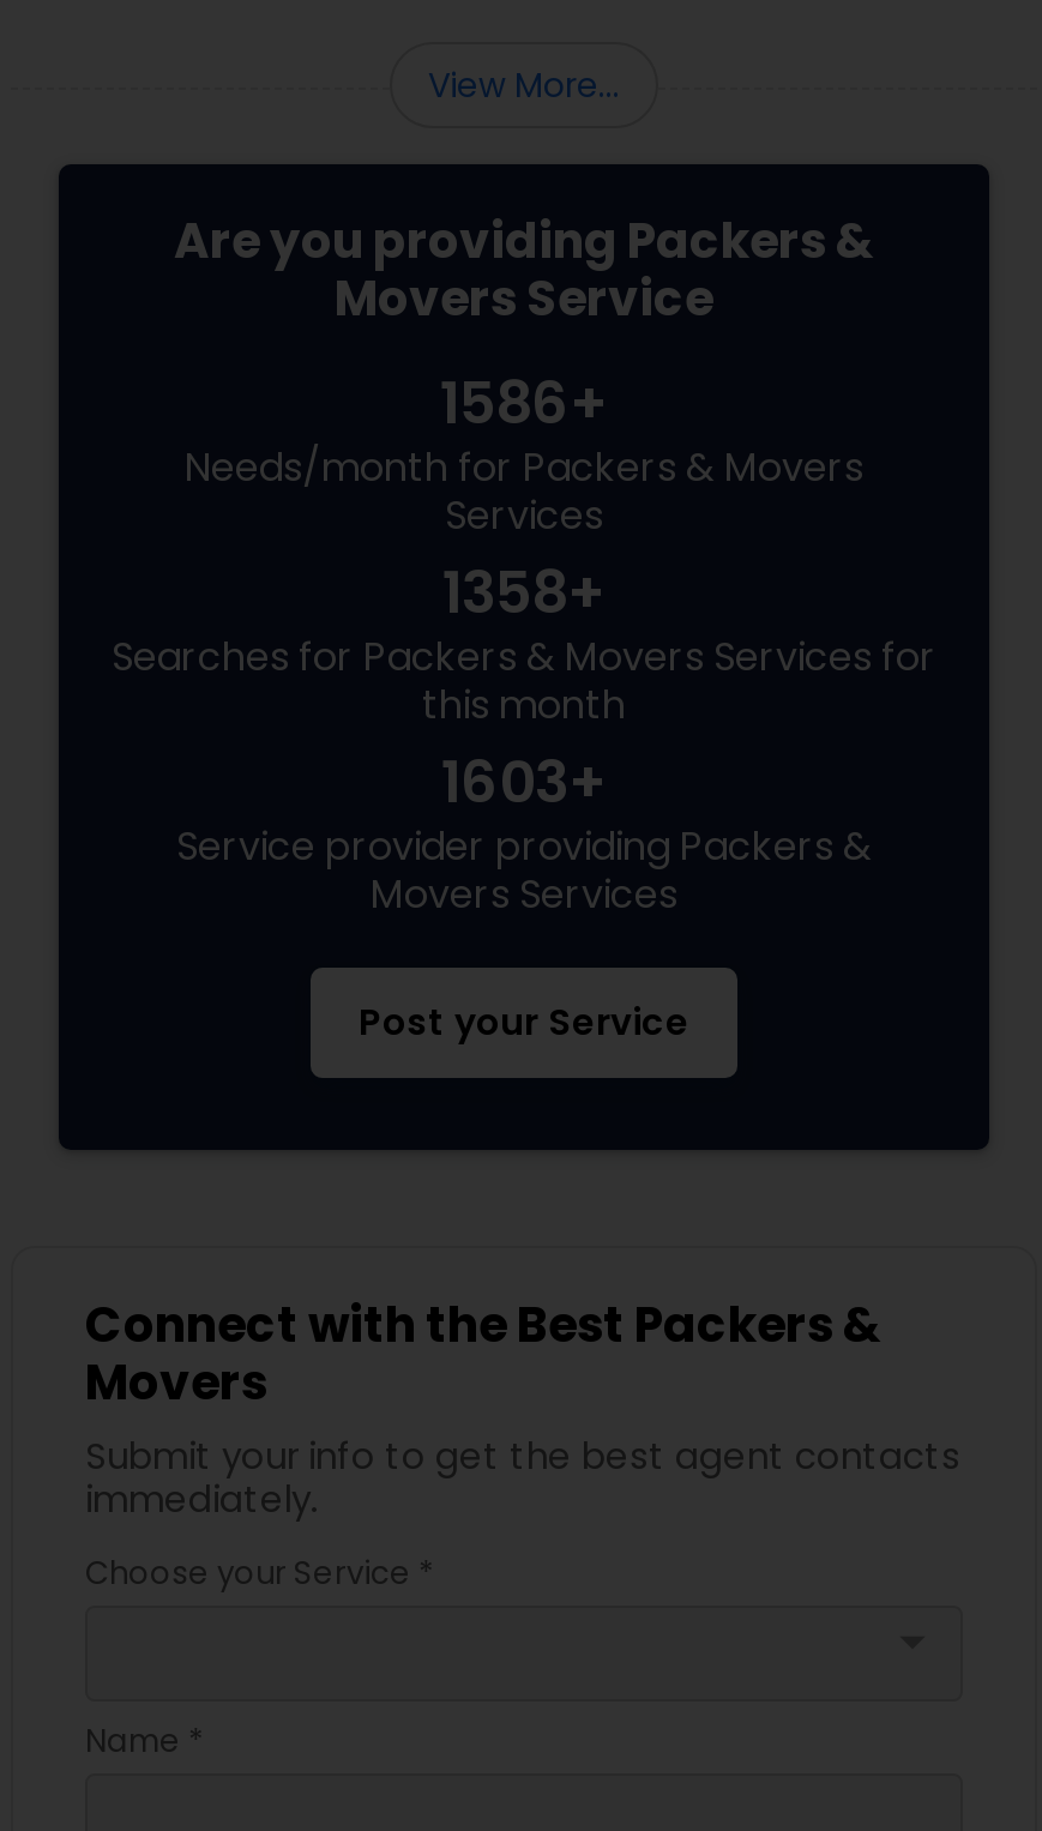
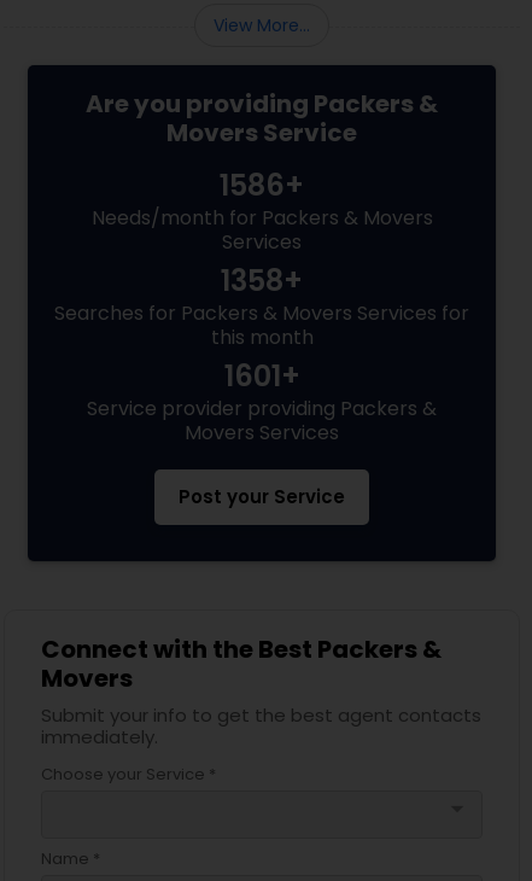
- 1603+
+ 1601+
